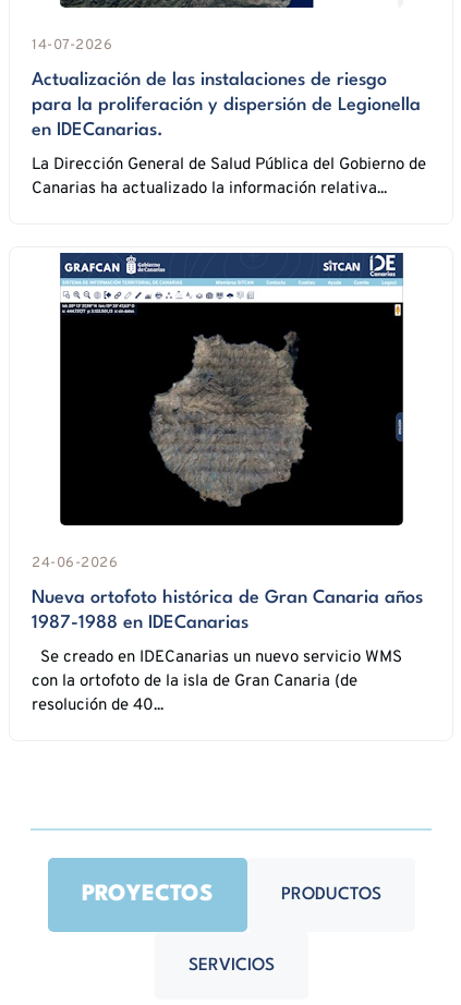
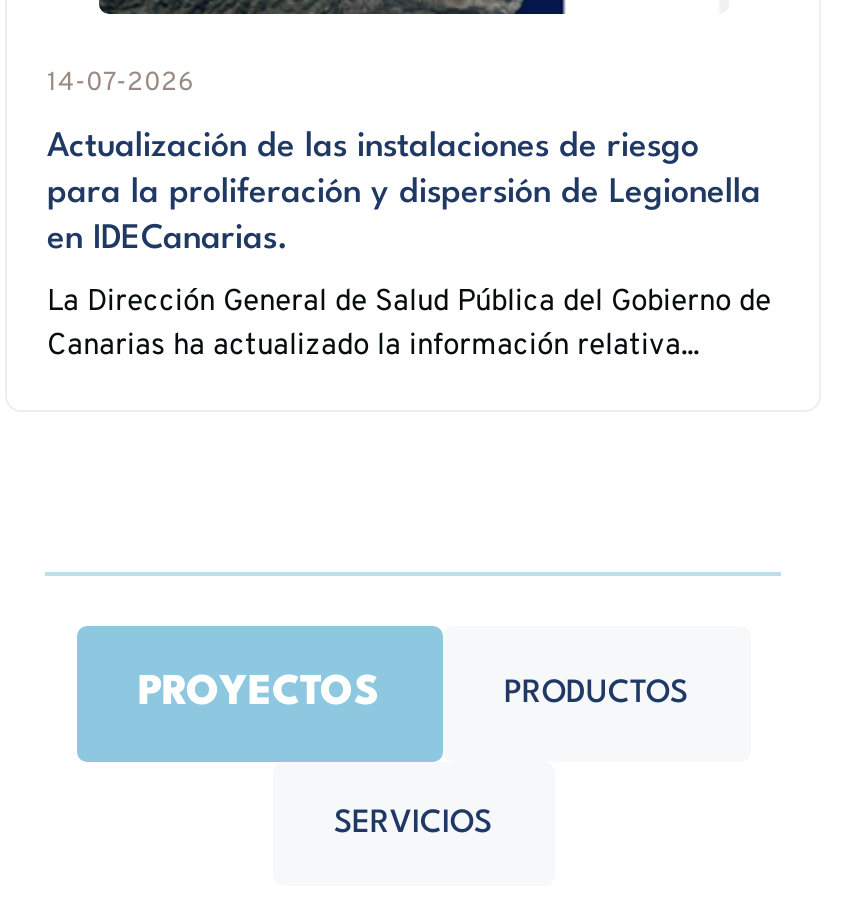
- [image]
- 24-06-2026
- Nueva ortofoto histórica de Gran Canaria años
- 1987-1988 en IDECanarias
- Se creado en IDECanarias un nuevo servicio WMS
- con la ortofoto de la isla de Gran Canaria (de
- resolución de 40...
